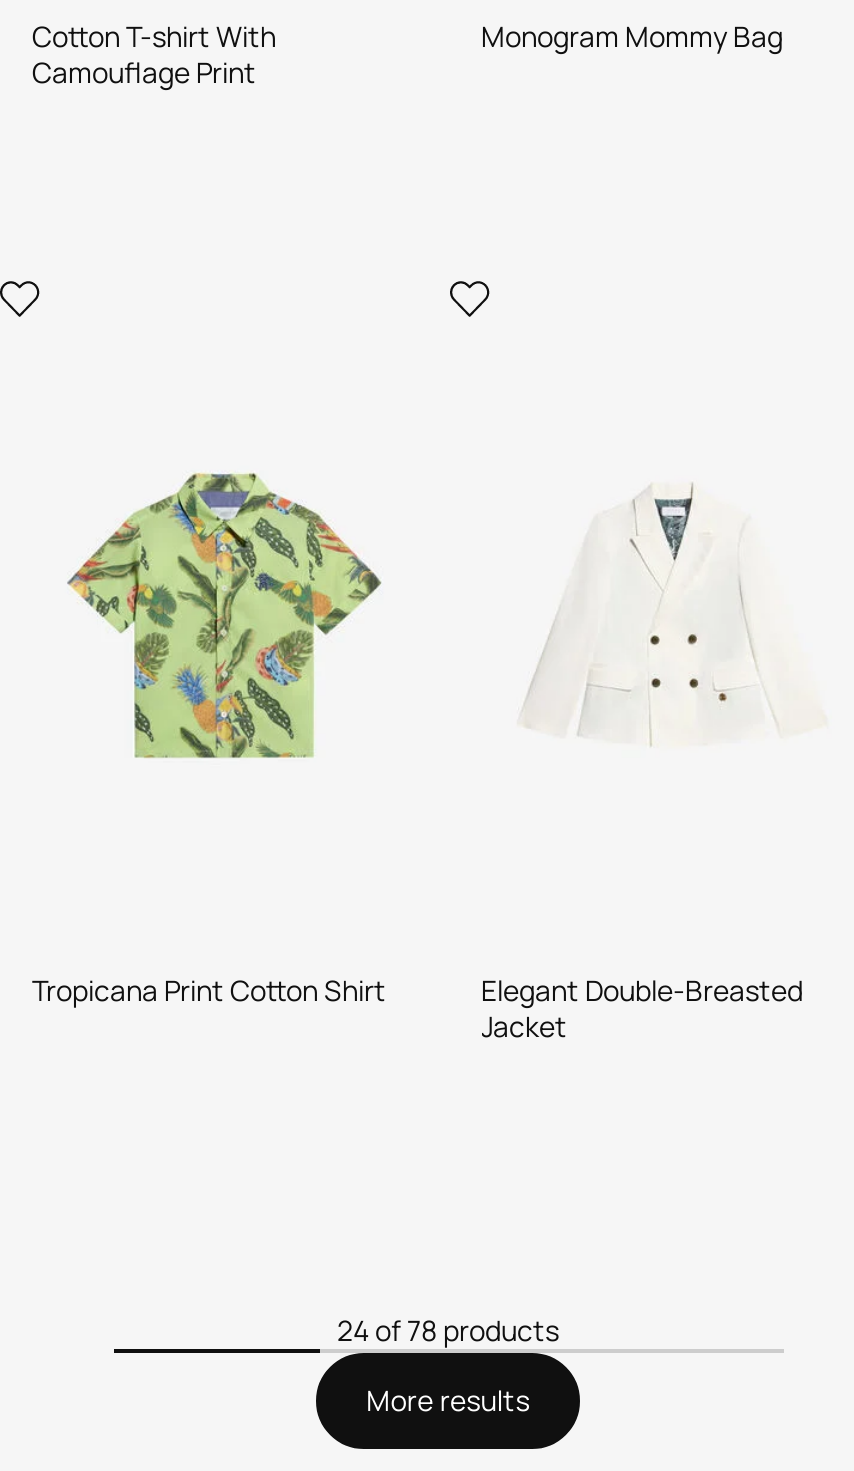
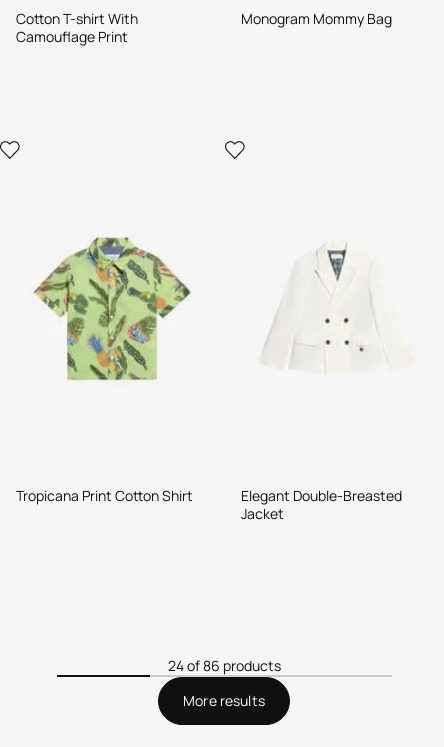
- 24 of 78 products
+ 24 of 86 products
